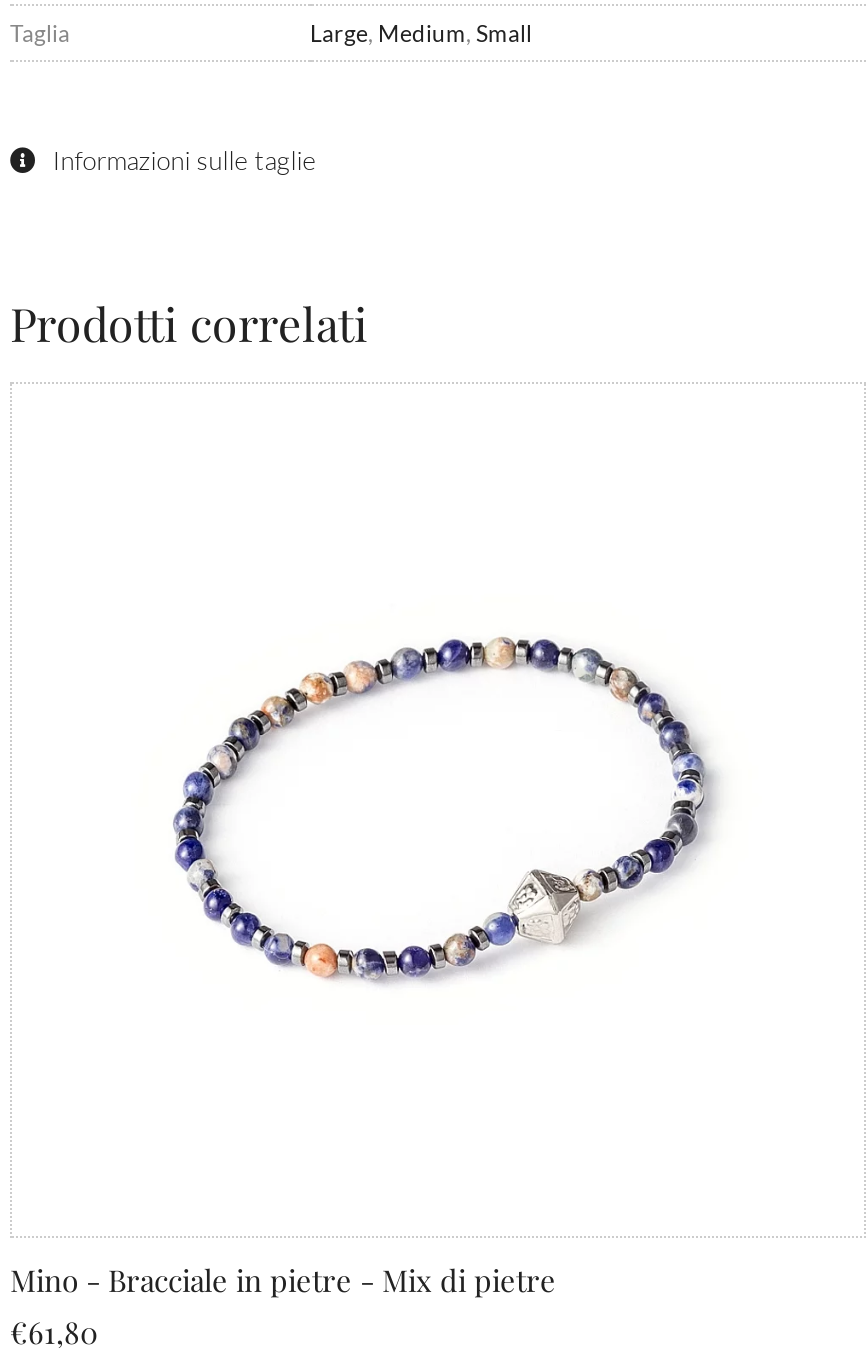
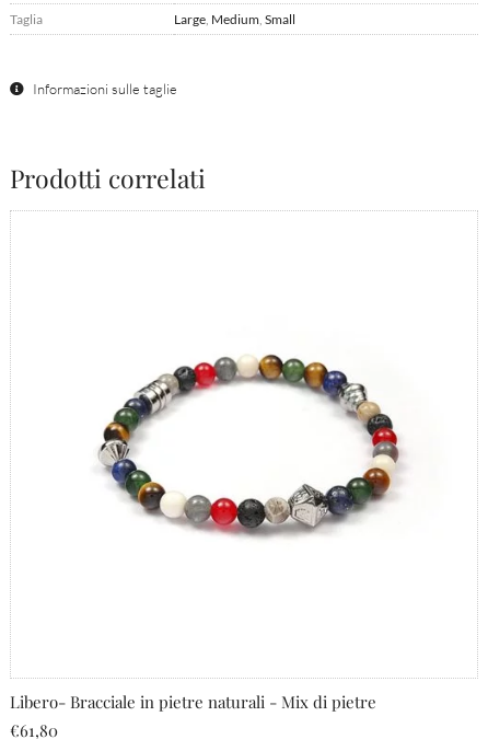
- [image]
+ [image]

- Mino - Bracciale in pietre - Mix di pietre
+ Libero- Bracciale in pietre naturali - Mix di pietre
